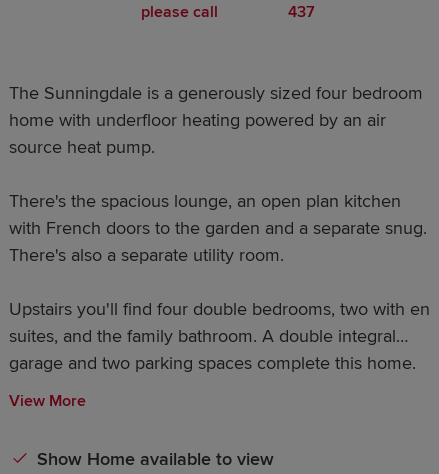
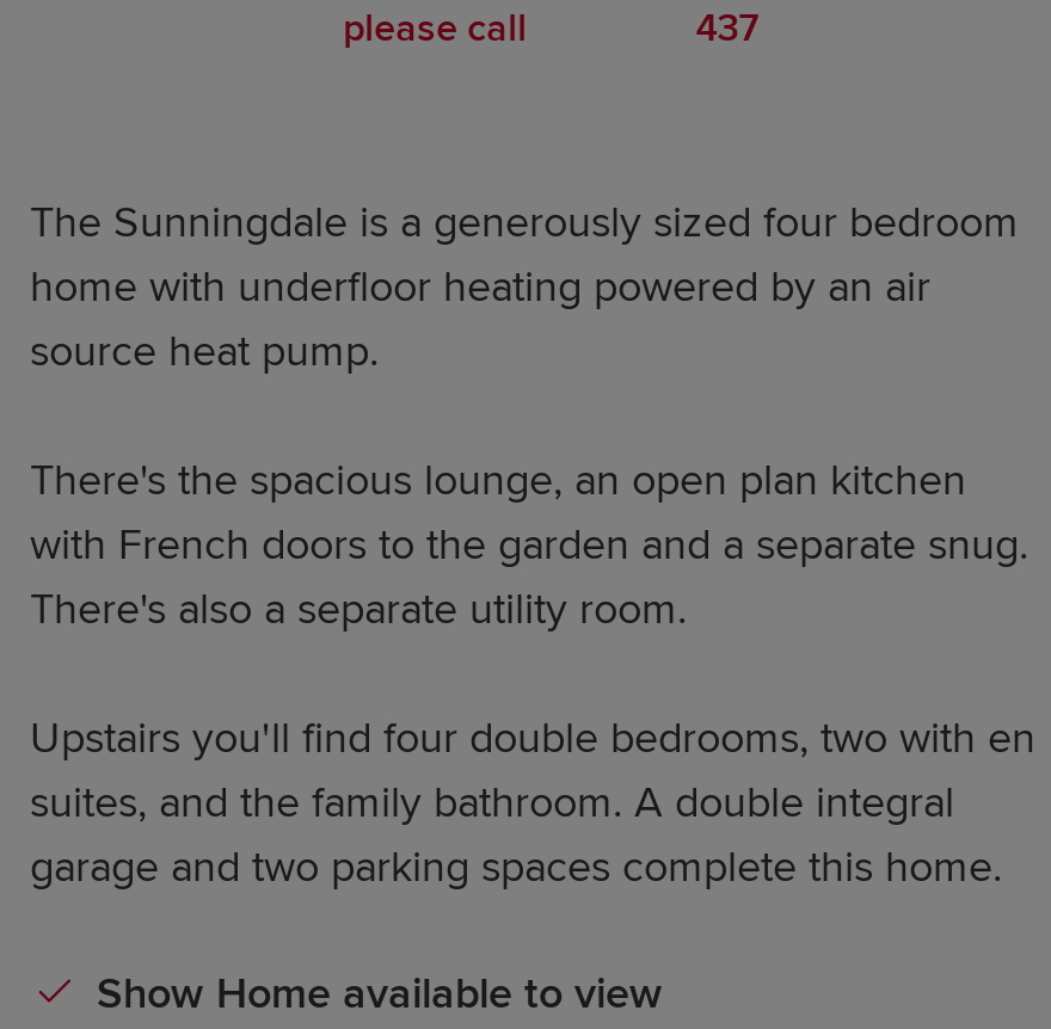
- View More
